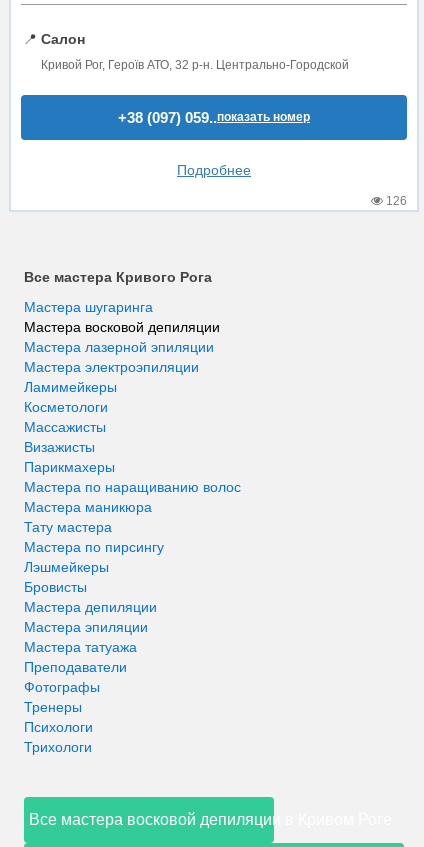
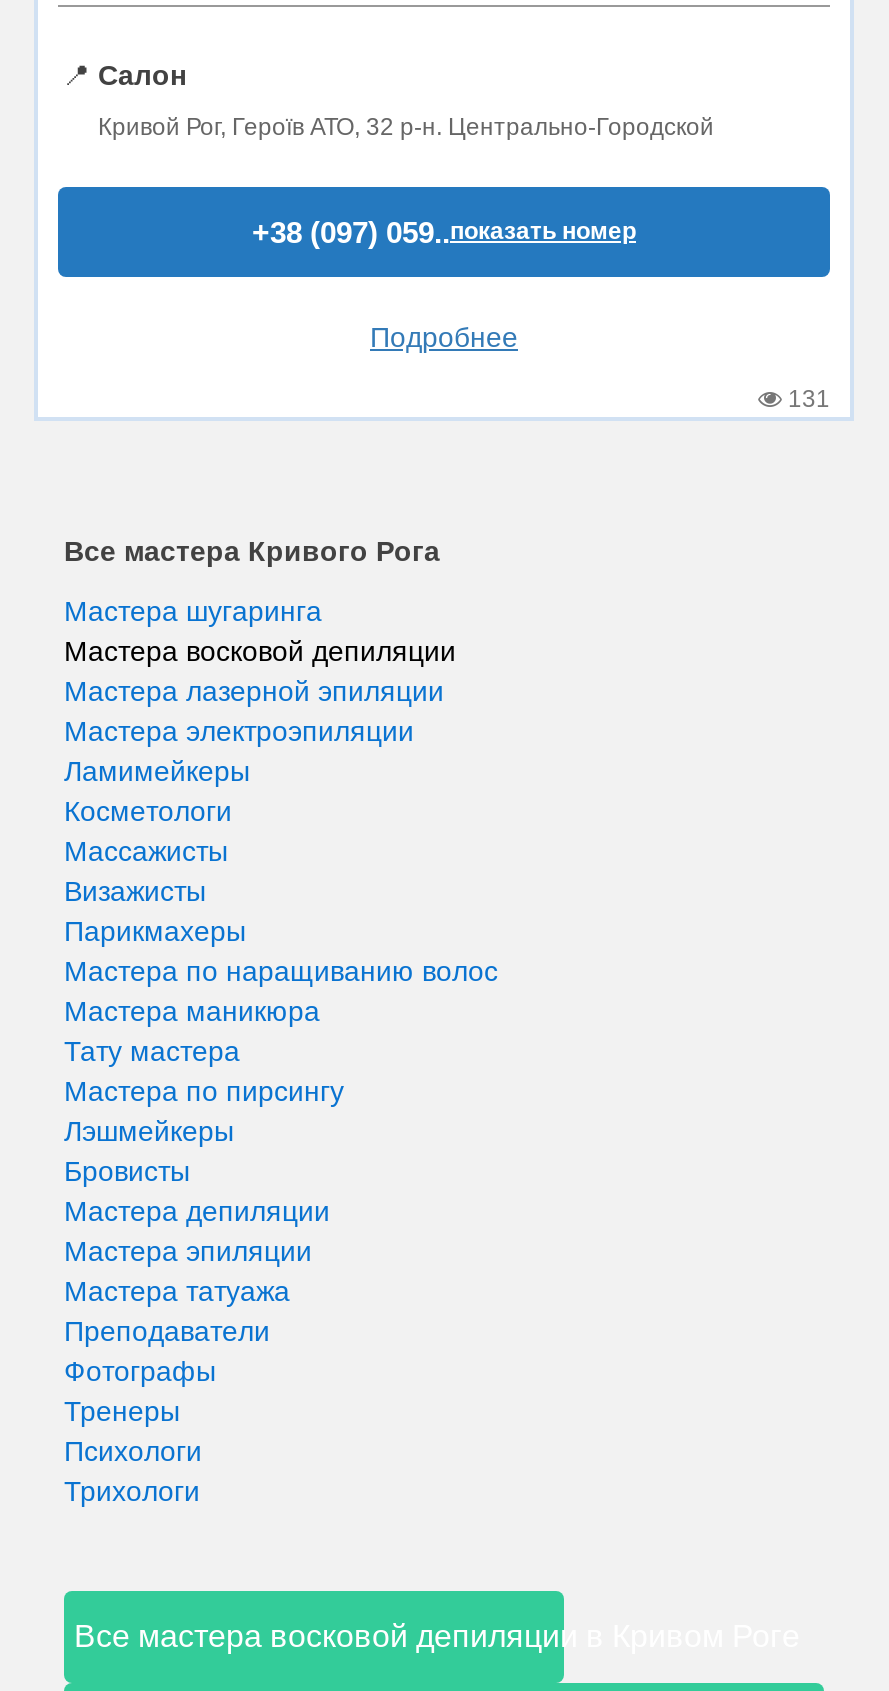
- 126
+ 131
